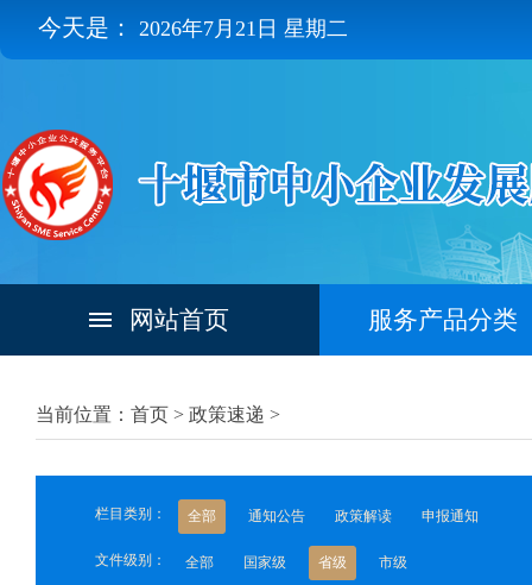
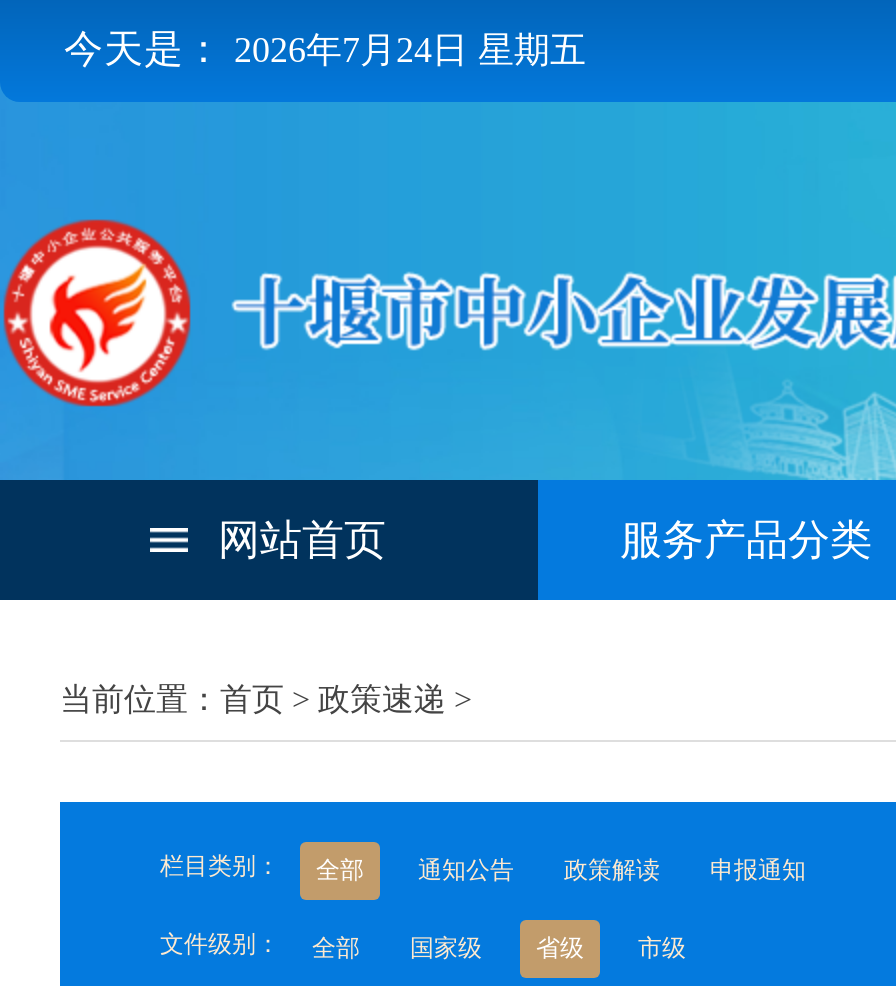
- 今天是：2026年7月21日 星期二
+ 今天是：2026年7月24日 星期五
